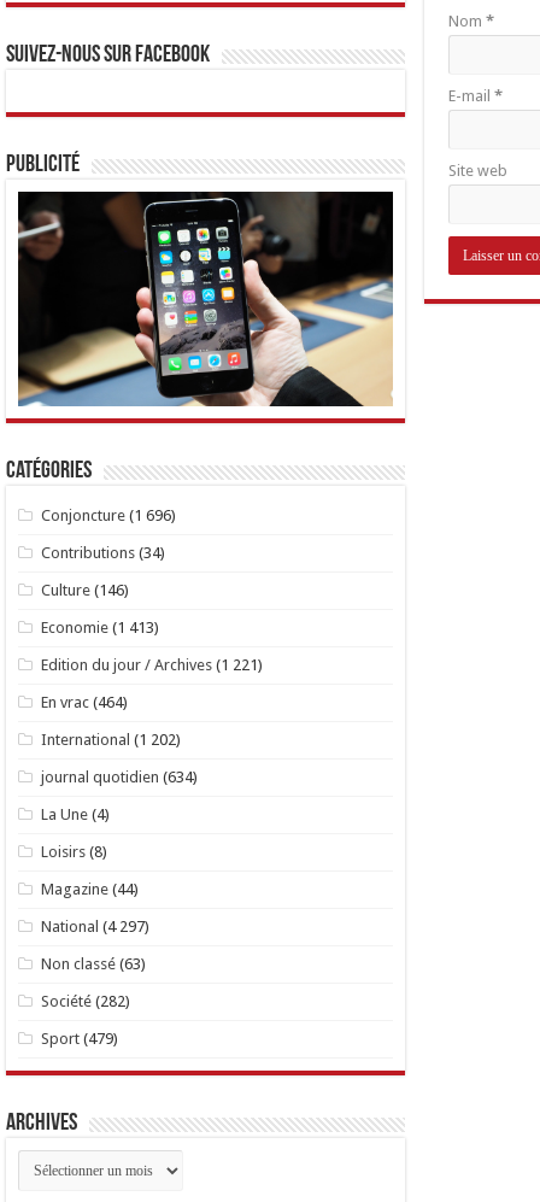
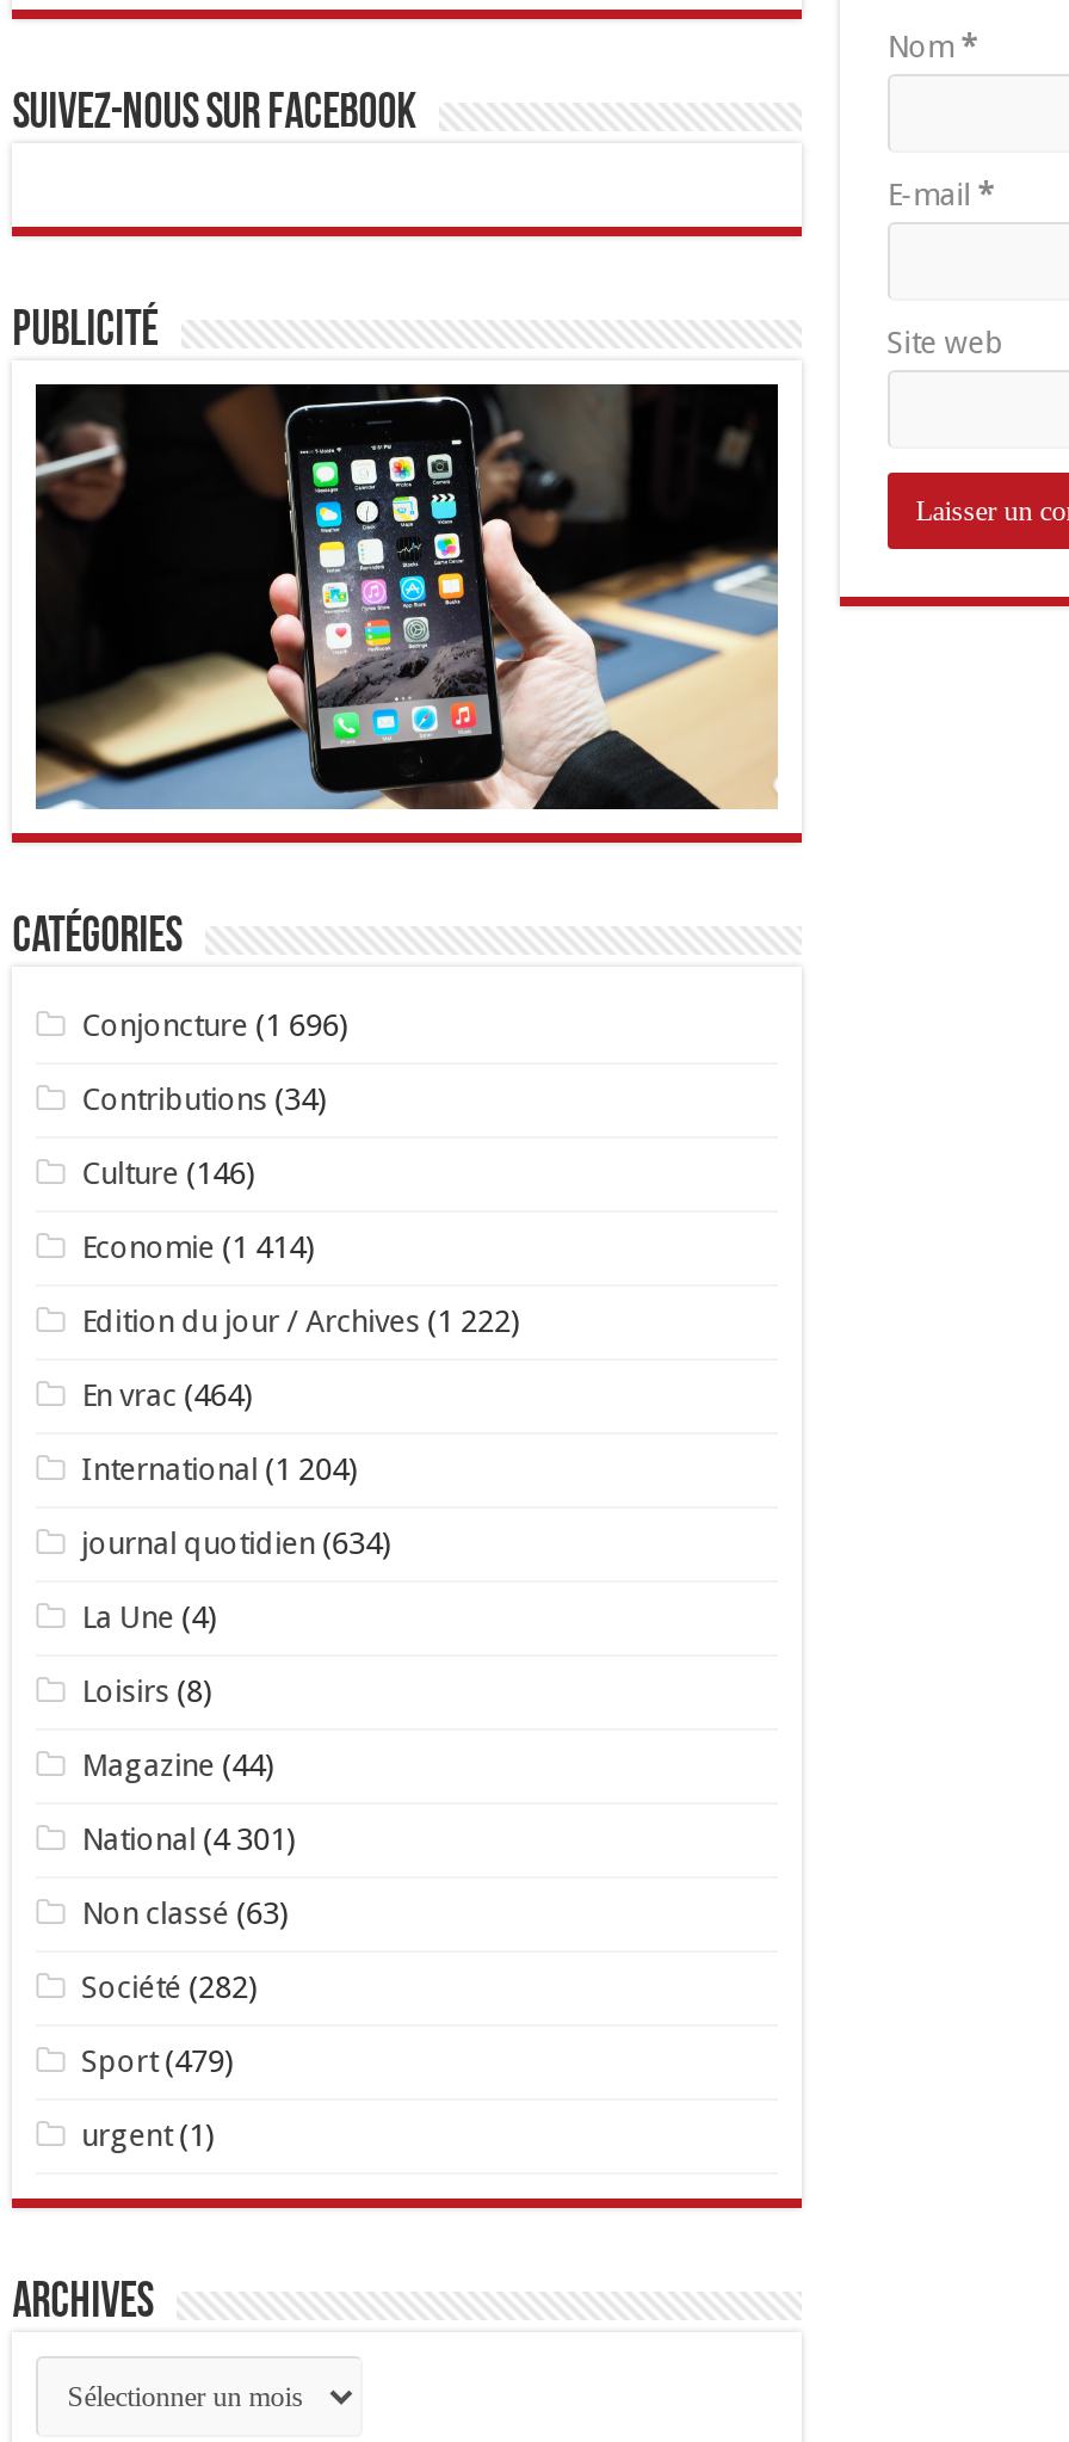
- Economie (1 413)
+ Economie (1 414)

- Edition du jour / Archives (1 221)
+ Edition du jour / Archives (1 222)

- International (1 202)
+ International (1 204)

- National (4 297)
+ National (4 301)

+ urgent (1)
